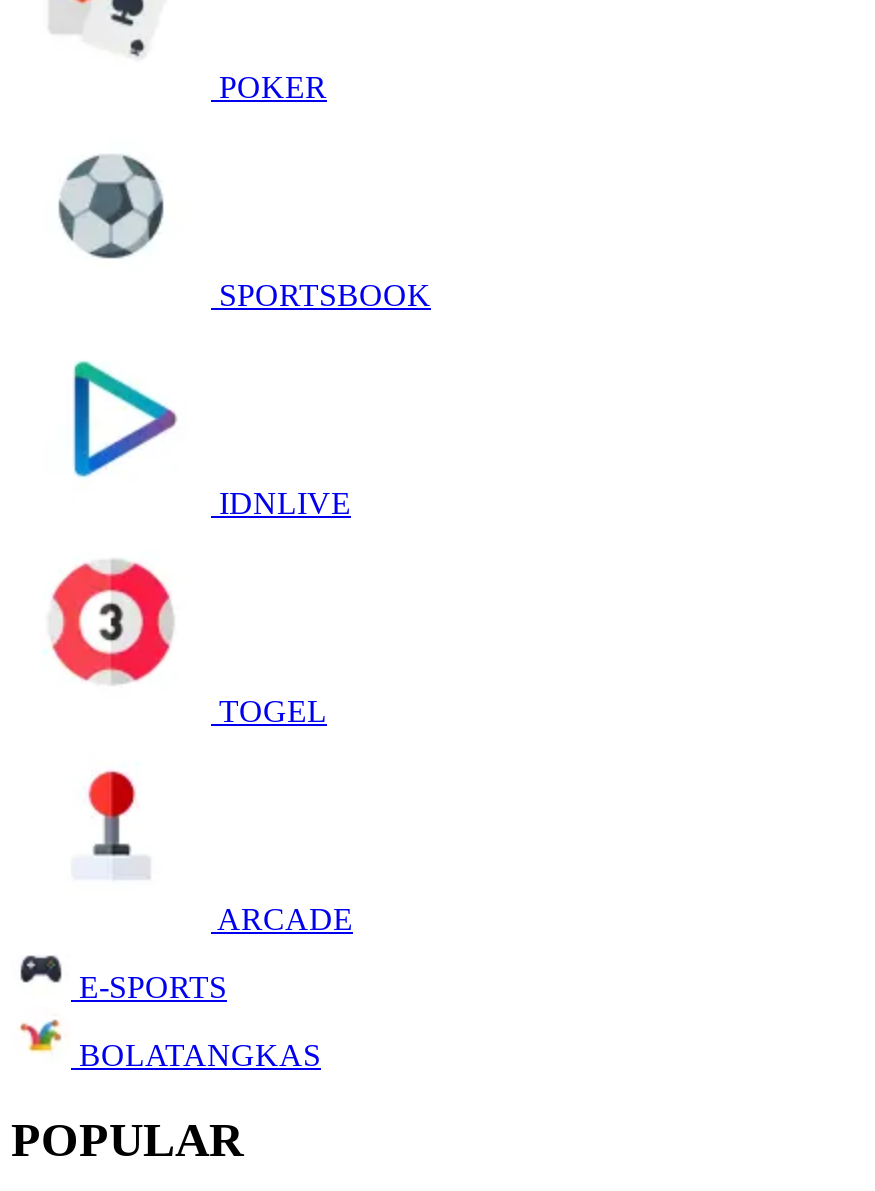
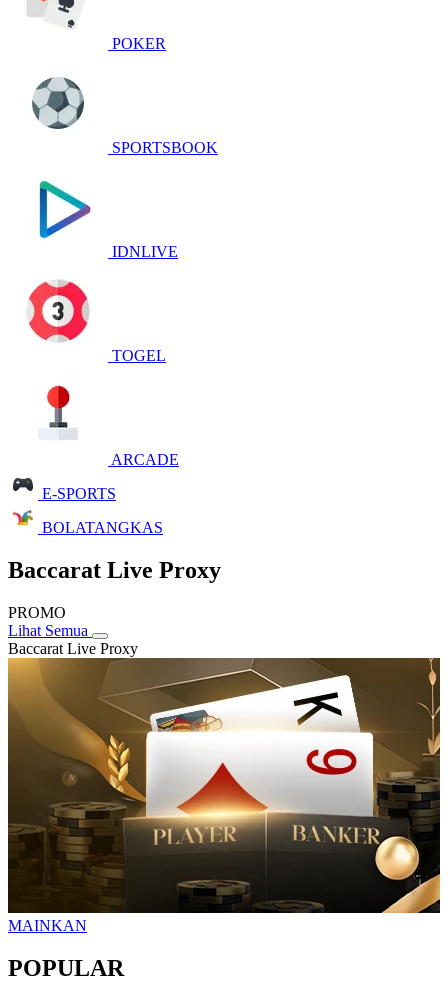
+ [image]
+ MAINKAN

+ Baccarat Live Proxy
+ PROMO
+ Lihat Semua
+ Baccarat Live Proxy
